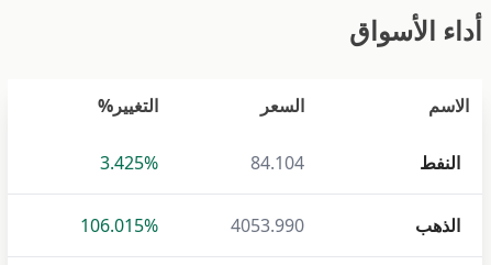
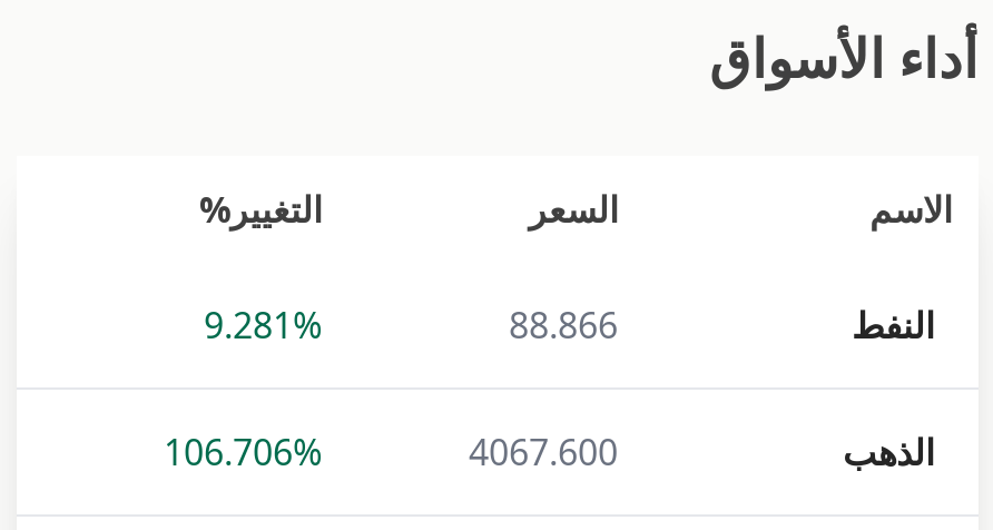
- 3.425%
+ 9.281%

- 84.104
+ 88.866

- 106.015%
+ 106.706%

- 4053.990
+ 4067.600
